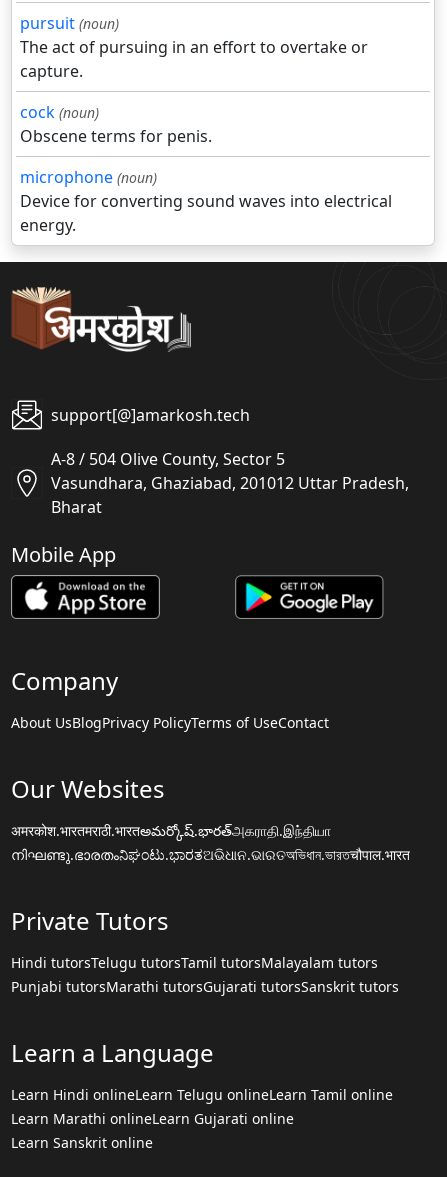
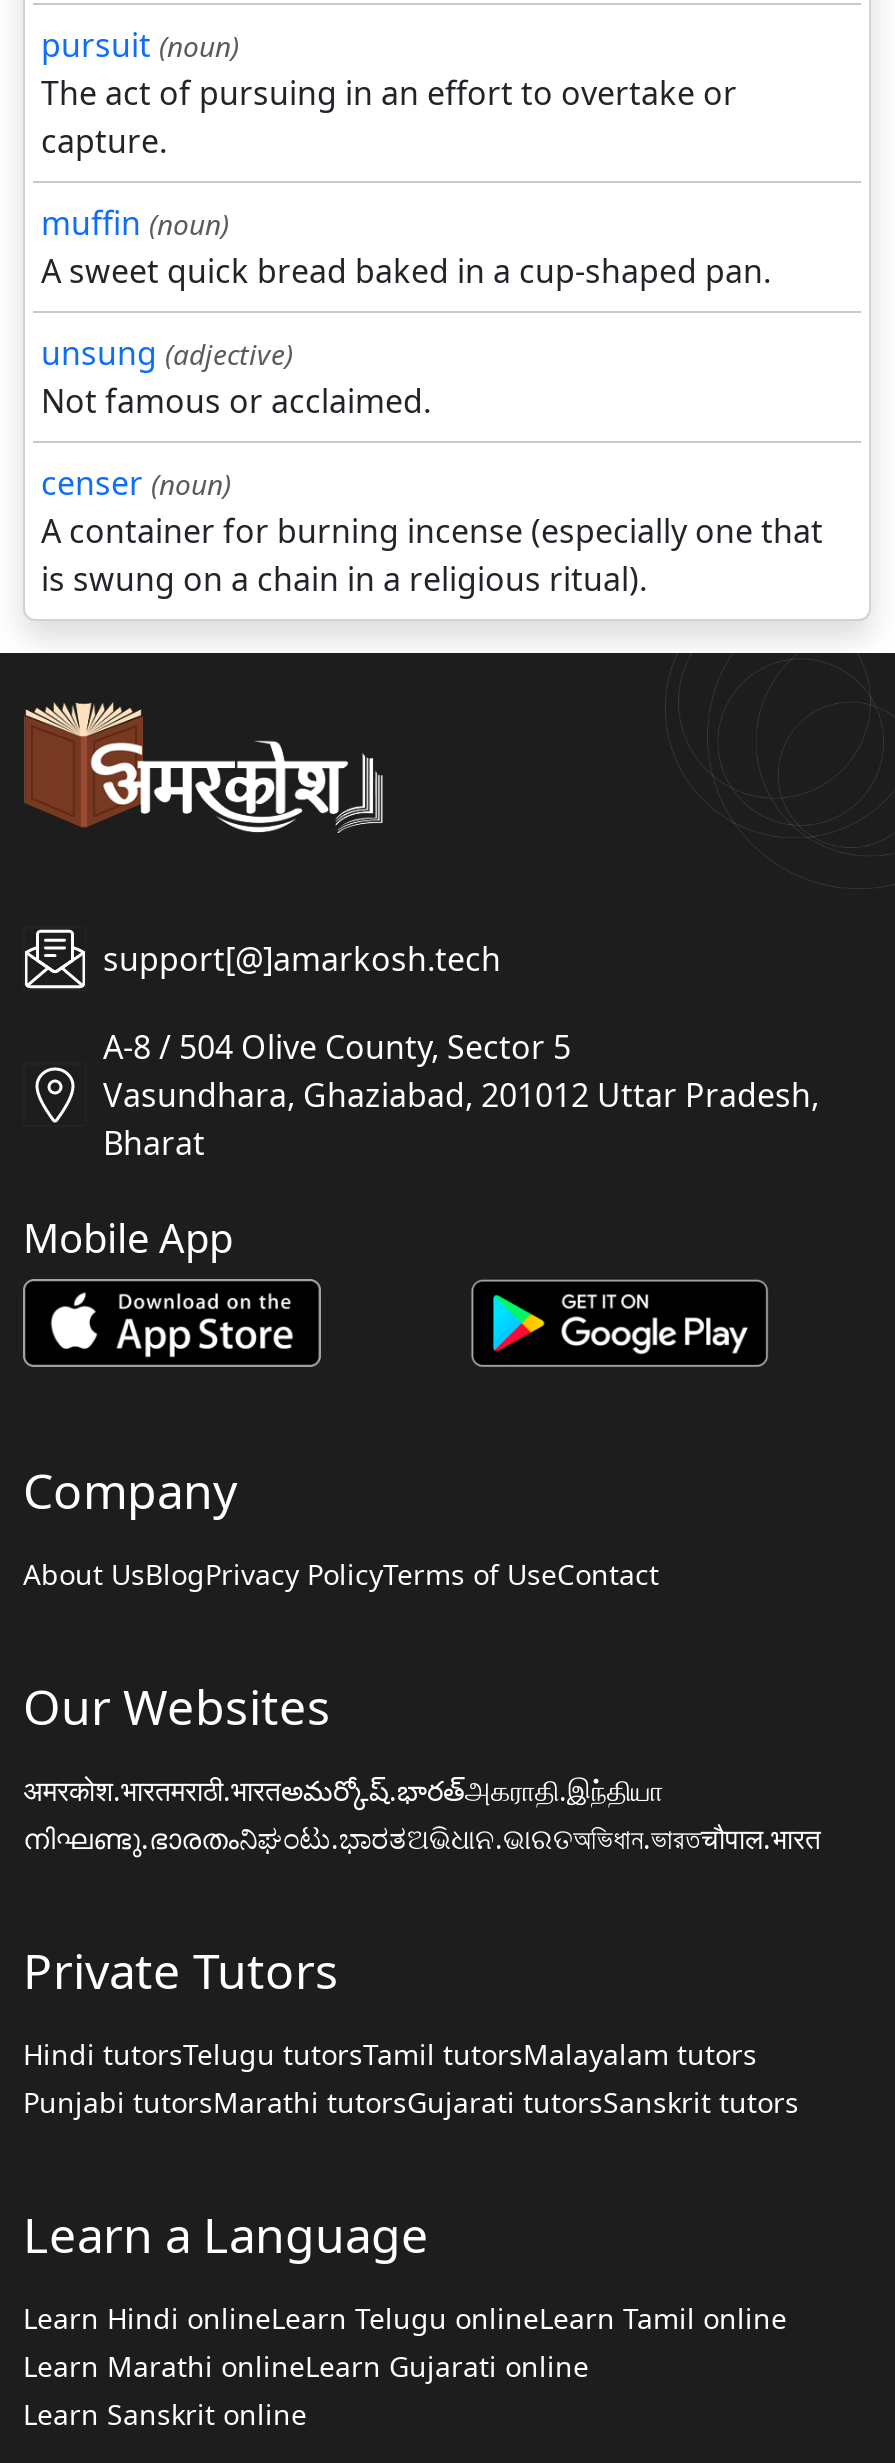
- cock (noun)
- Obscene terms for penis.
- microphone (noun)
- Device for converting sound waves into electrical
- energy.
+ muffin (noun)
+ A sweet quick bread baked in a cup-shaped pan.
+ unsung (adjective)
+ Not famous or acclaimed.
+ censer (noun)
+ A container for burning incense (especially one that
+ is swung on a chain in a religious ritual).
